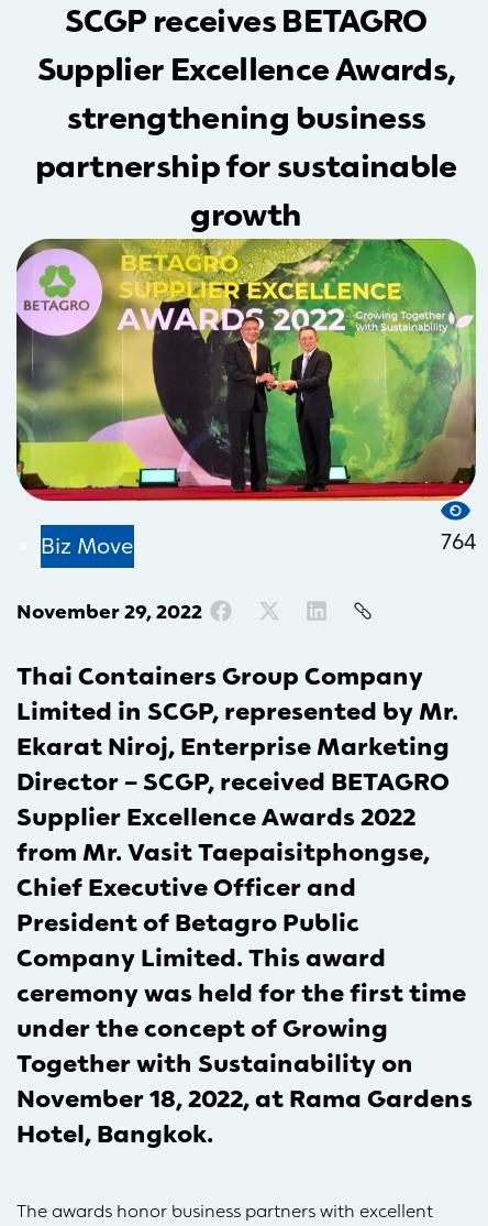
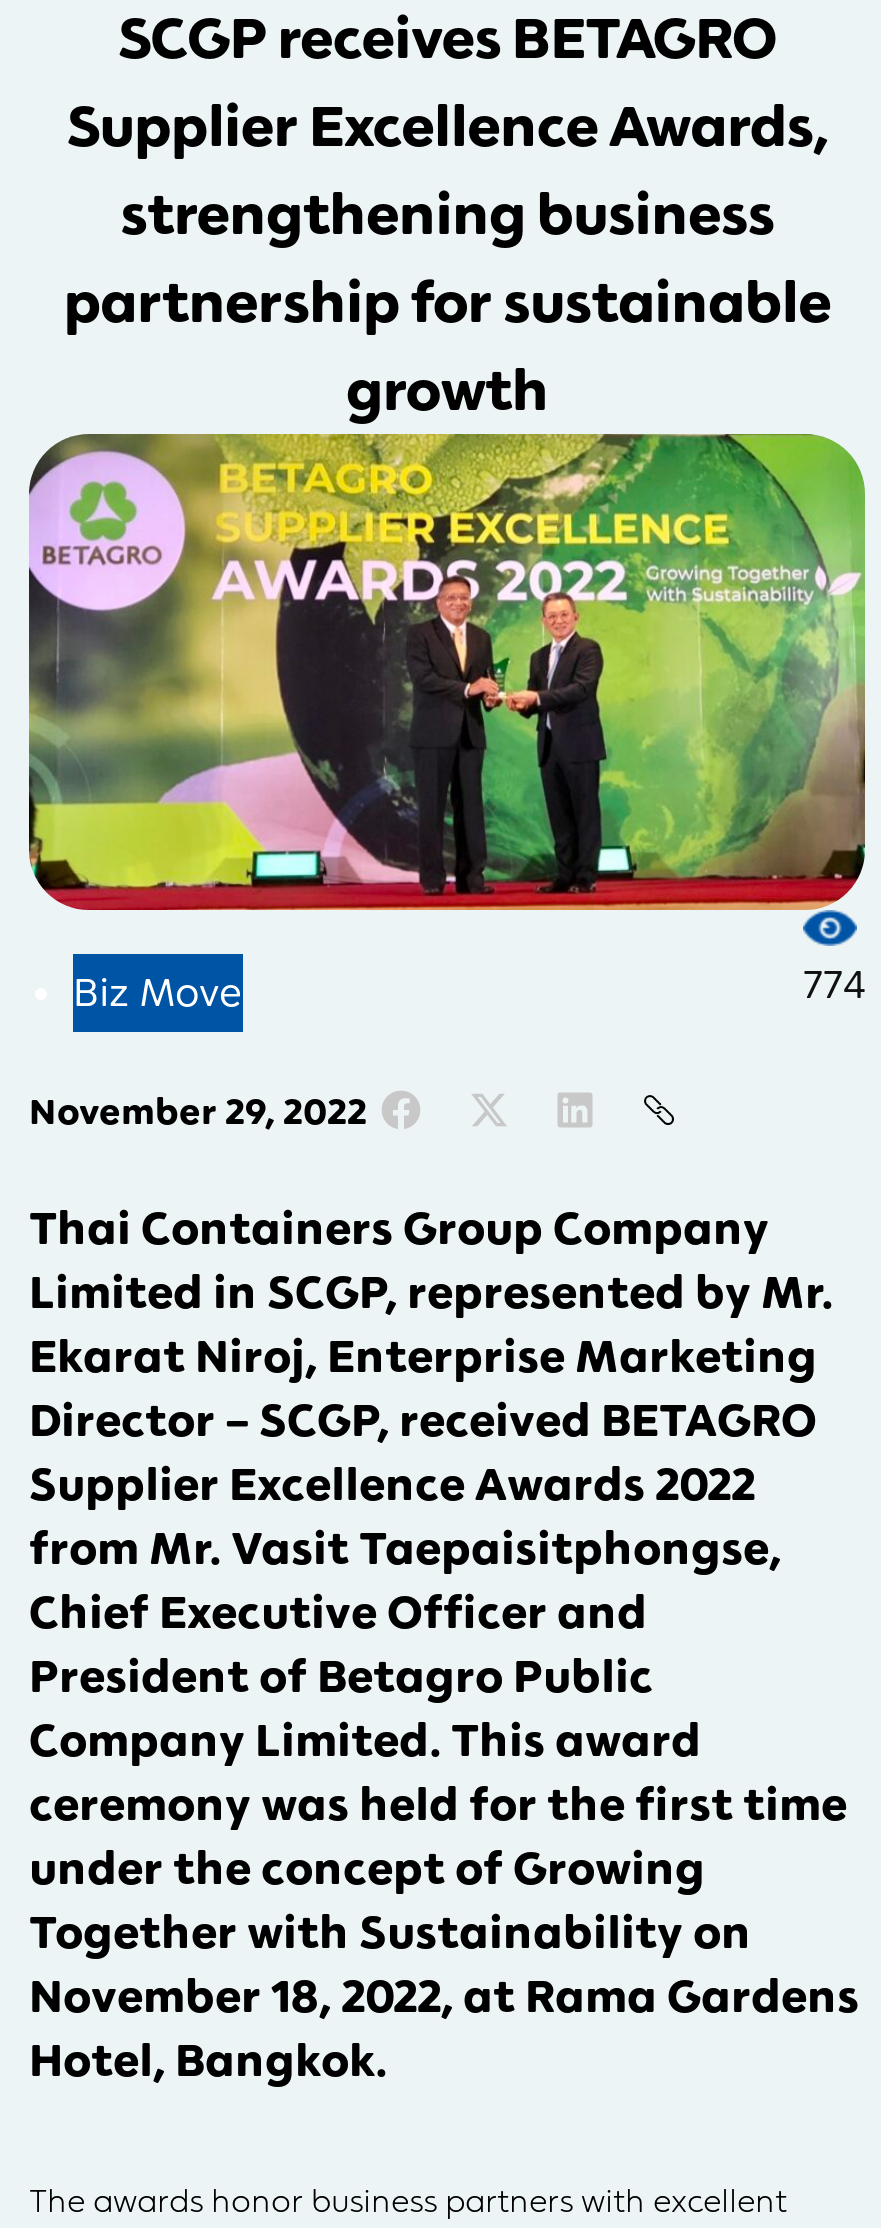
- 764
+ 774
